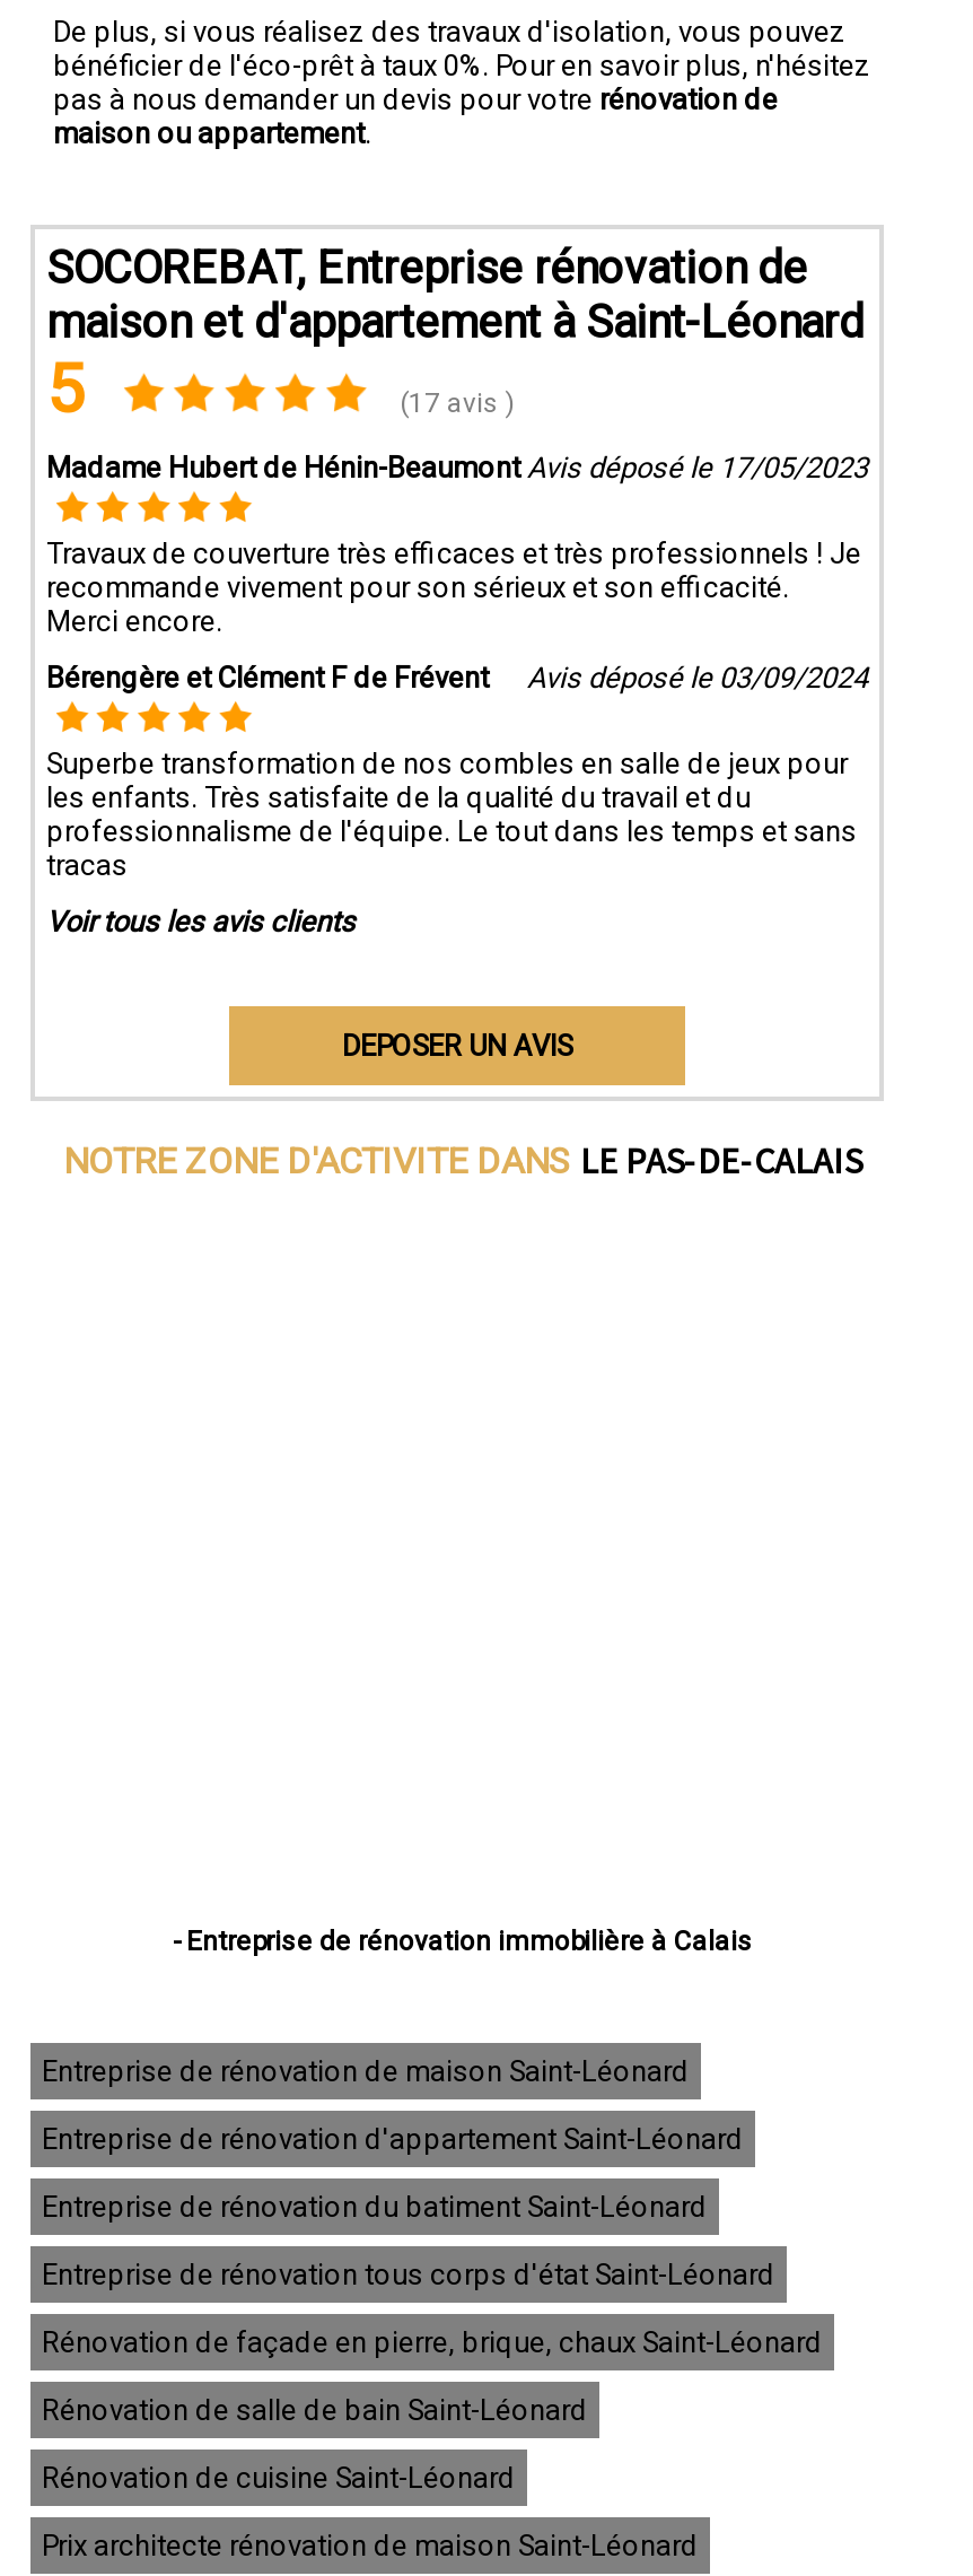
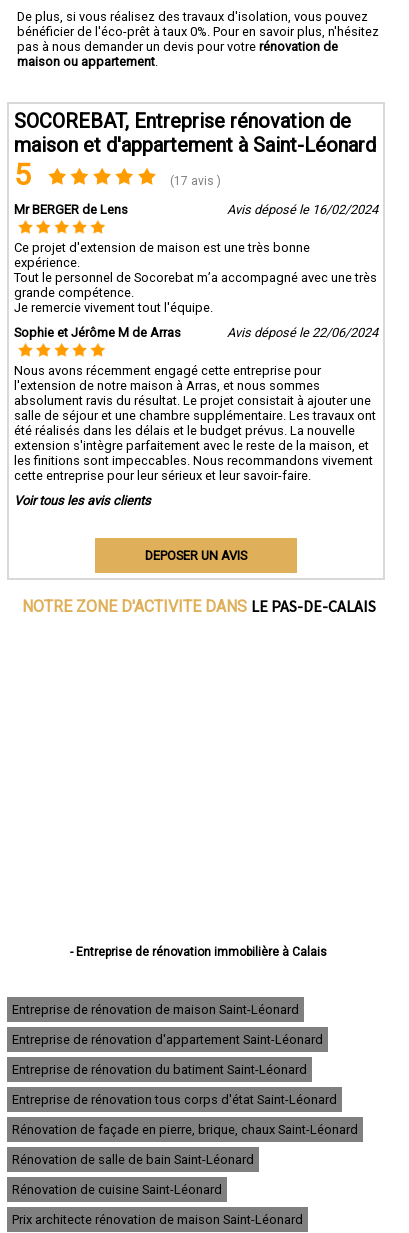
- Madame Hubert de Hénin-Beaumont Avis déposé le 17/05/2023
+ Mr BERGER de Lens
+ Avis déposé le 16/02/2024

- Travaux de couverture très efficaces et très professionnels ! Je
- recommande vivement pour son sérieux et son efficacité.
- Merci encore.
+ Ce projet d'extension de maison est une très bonne
+ expérience.
+ Tout le personnel de Socorebat m’a accompagné avec une très
+ grande compétence.
+ Je remercie vivement tout l'équipe.

- Bérengère et Clément F de Frévent
- Avis déposé le 03/09/2024
+ Sophie et Jérôme M de Arras
+ Avis déposé le 22/06/2024

- Superbe transformation de nos combles en salle de jeux pour
- les enfants. Très satisfaite de la qualité du travail et du
- professionnalisme de l'équipe. Le tout dans les temps et sans
- tracas
+ Nous avons récemment engagé cette entreprise pour
+ l'extension de notre maison à Arras, et nous sommes
+ absolument ravis du résultat. Le projet consistait à ajouter une
+ salle de séjour et une chambre supplémentaire. Les travaux ont
+ été réalisés dans les délais et le budget prévus. La nouvelle
+ extension s'intègre parfaitement avec le reste de la maison, et
+ les finitions sont impeccables. Nous recommandons vivement
+ cette entreprise pour leur sérieux et leur savoir-faire.
